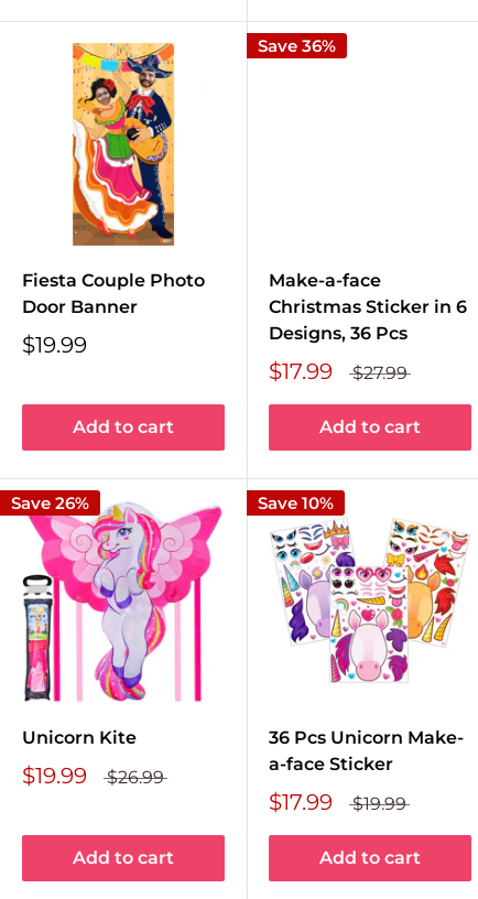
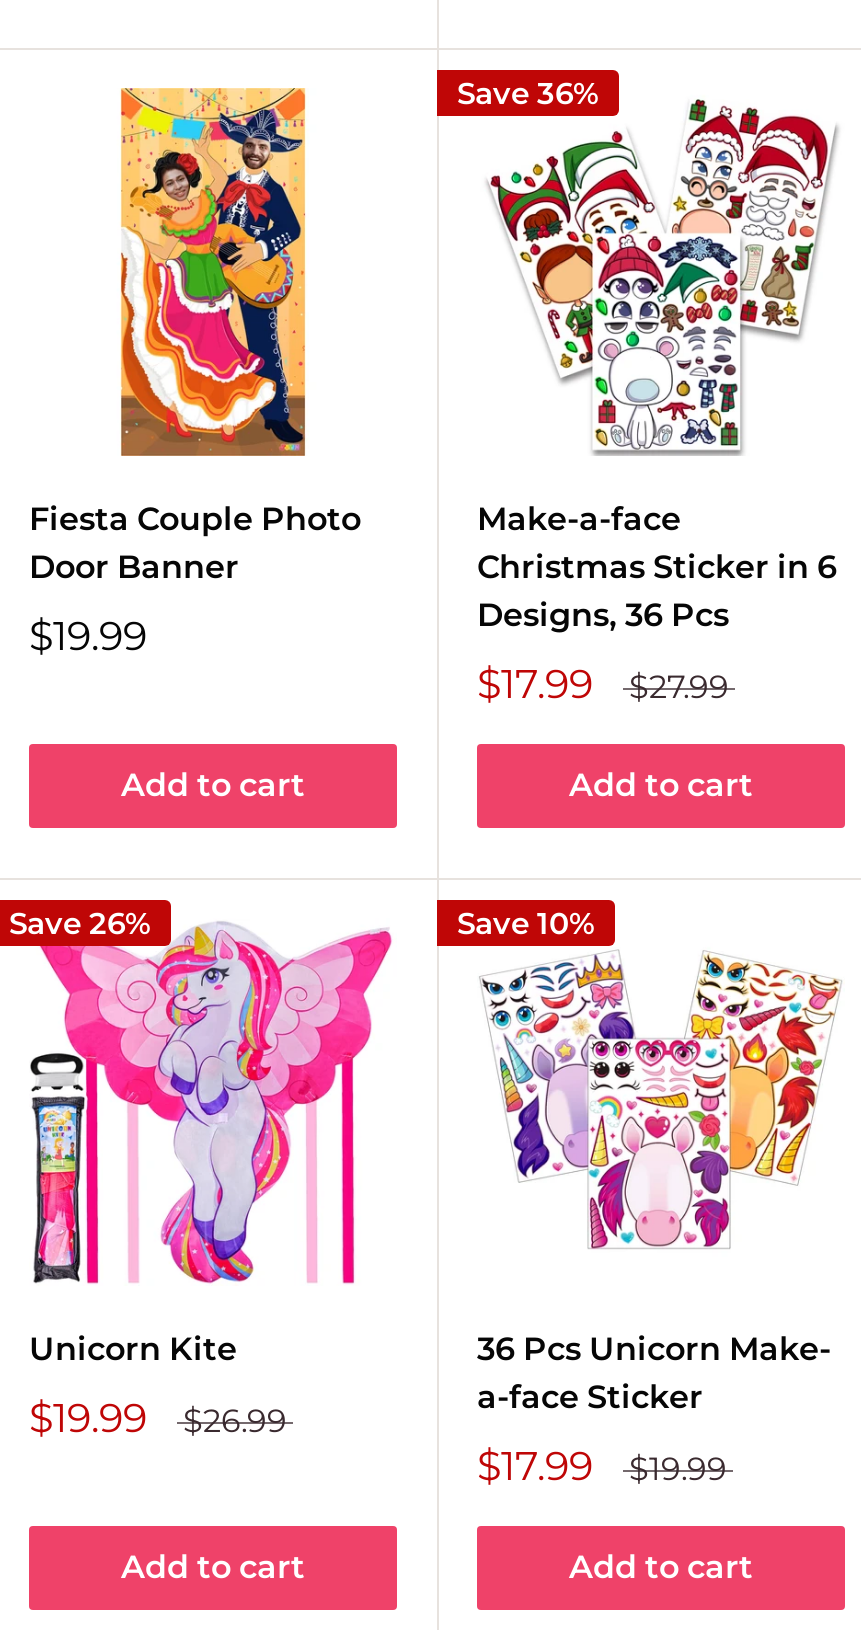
+ [image]
